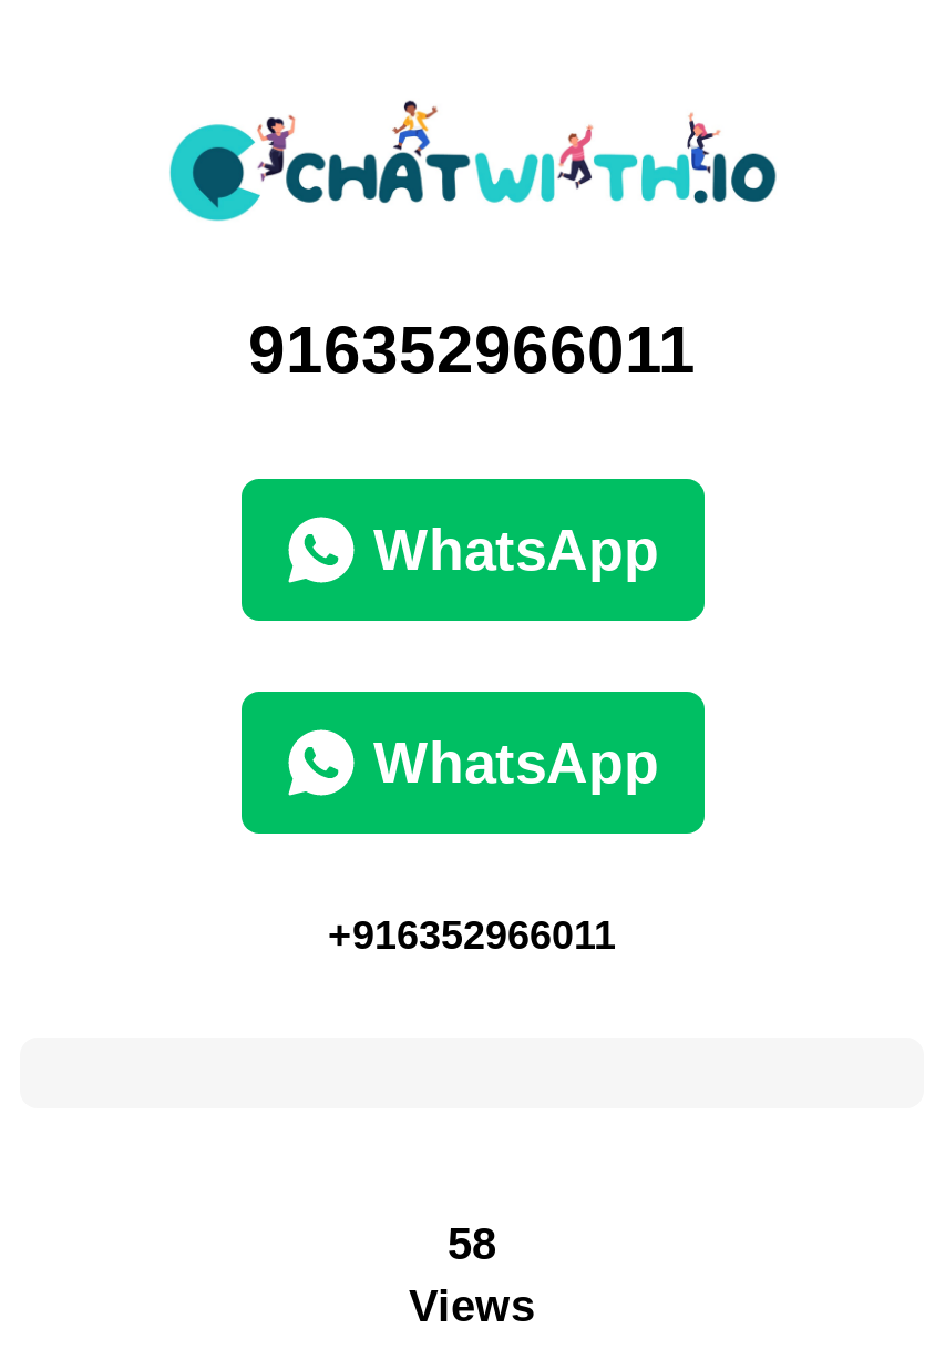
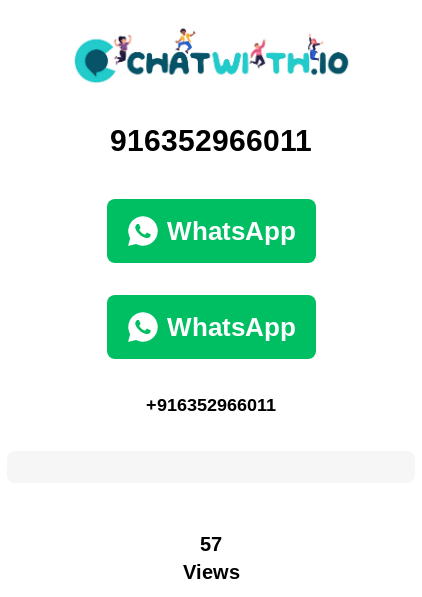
- 58
+ 57
